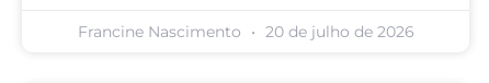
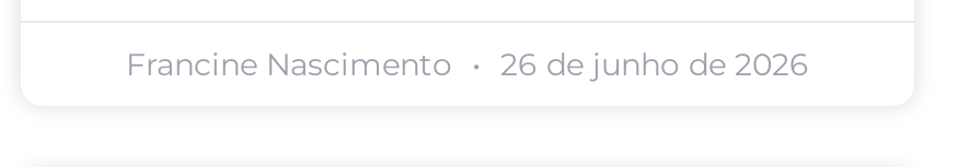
- Francine Nascimento 20 de julho de 2026
+ Francine Nascimento 26 de junho de 2026
